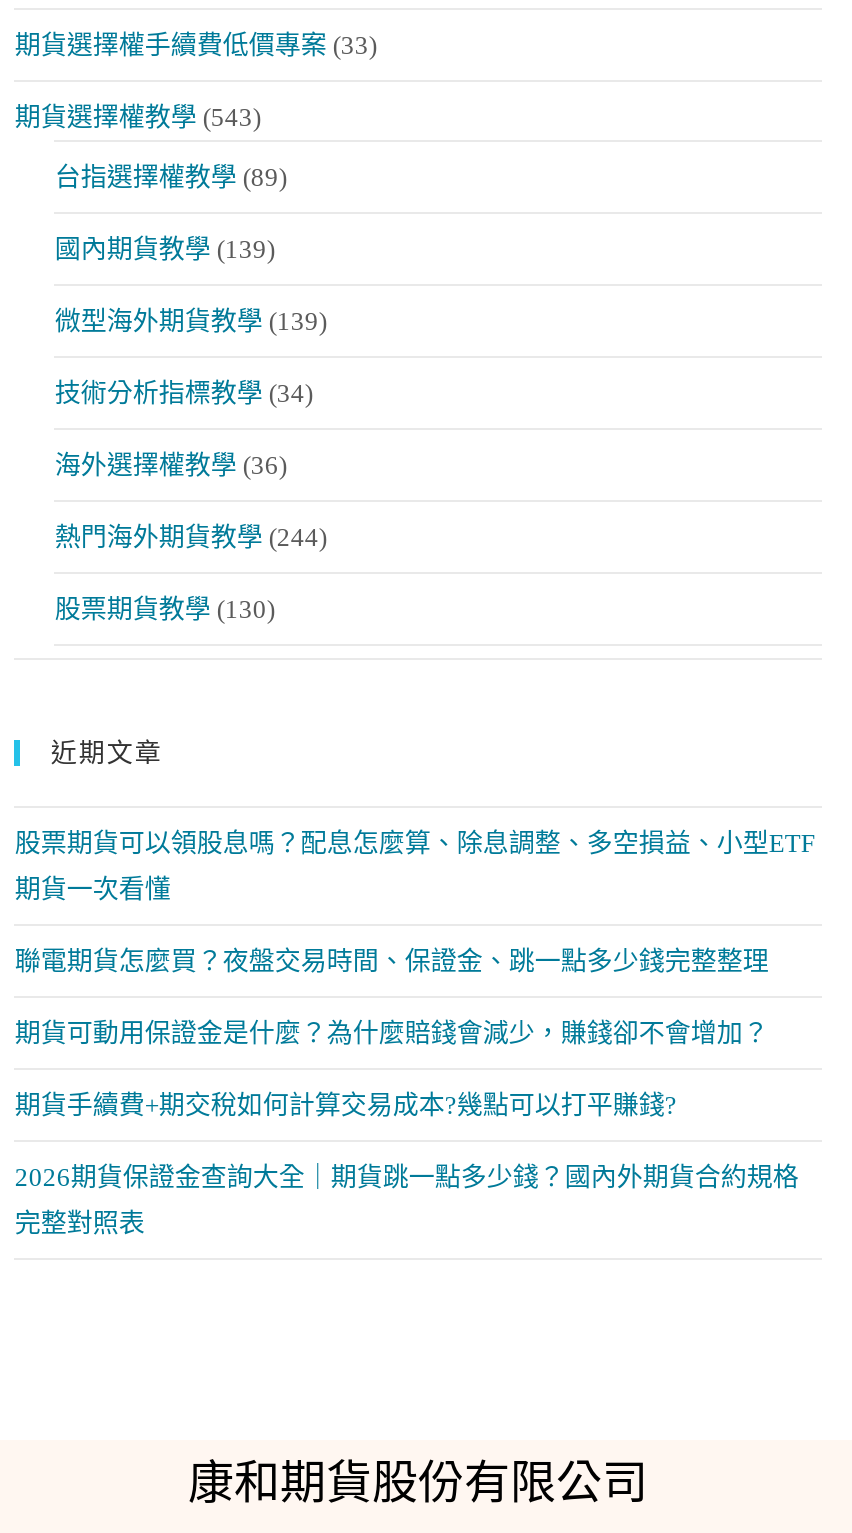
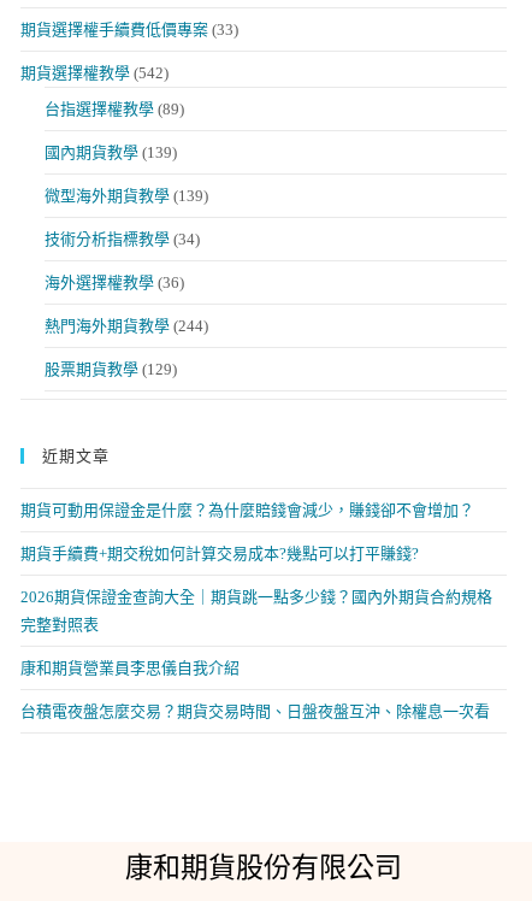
- 期貨選擇權教學 (543)
+ 期貨選擇權教學 (542)

- 股票期貨教學 (130)
+ 股票期貨教學 (129)

- 股票期貨可以領股息嗎？配息怎麼算、除息調整、多空損益、小型ETF
- 期貨一次看懂
- 聯電期貨怎麼買？夜盤交易時間、保證金、跳一點多少錢完整整理

moved up: 期貨可動用保證金是什麼？為什麼賠錢會減少，賺錢卻不會增加？ | 期貨手續費+期交稅如何計算交易成本?幾點可以打平賺錢? | 2026期貨保證金查詢大全｜期貨跳一點多少錢？國內外期貨合約規格 | 完整對照表

+ 康和期貨營業員李思儀自我介紹
+ 台積電夜盤怎麼交易？期貨交易時間、日盤夜盤互沖、除權息一次看
